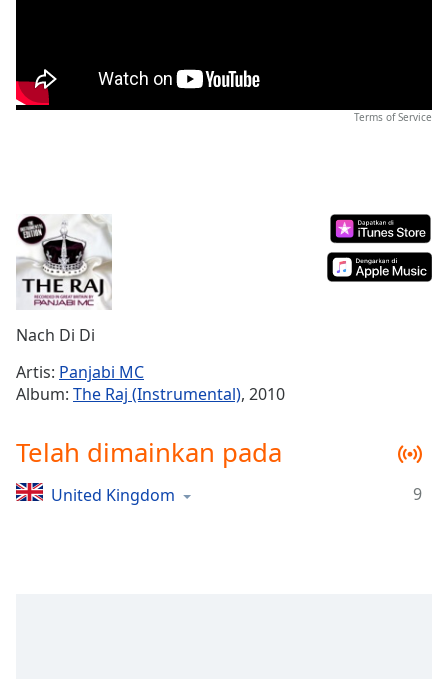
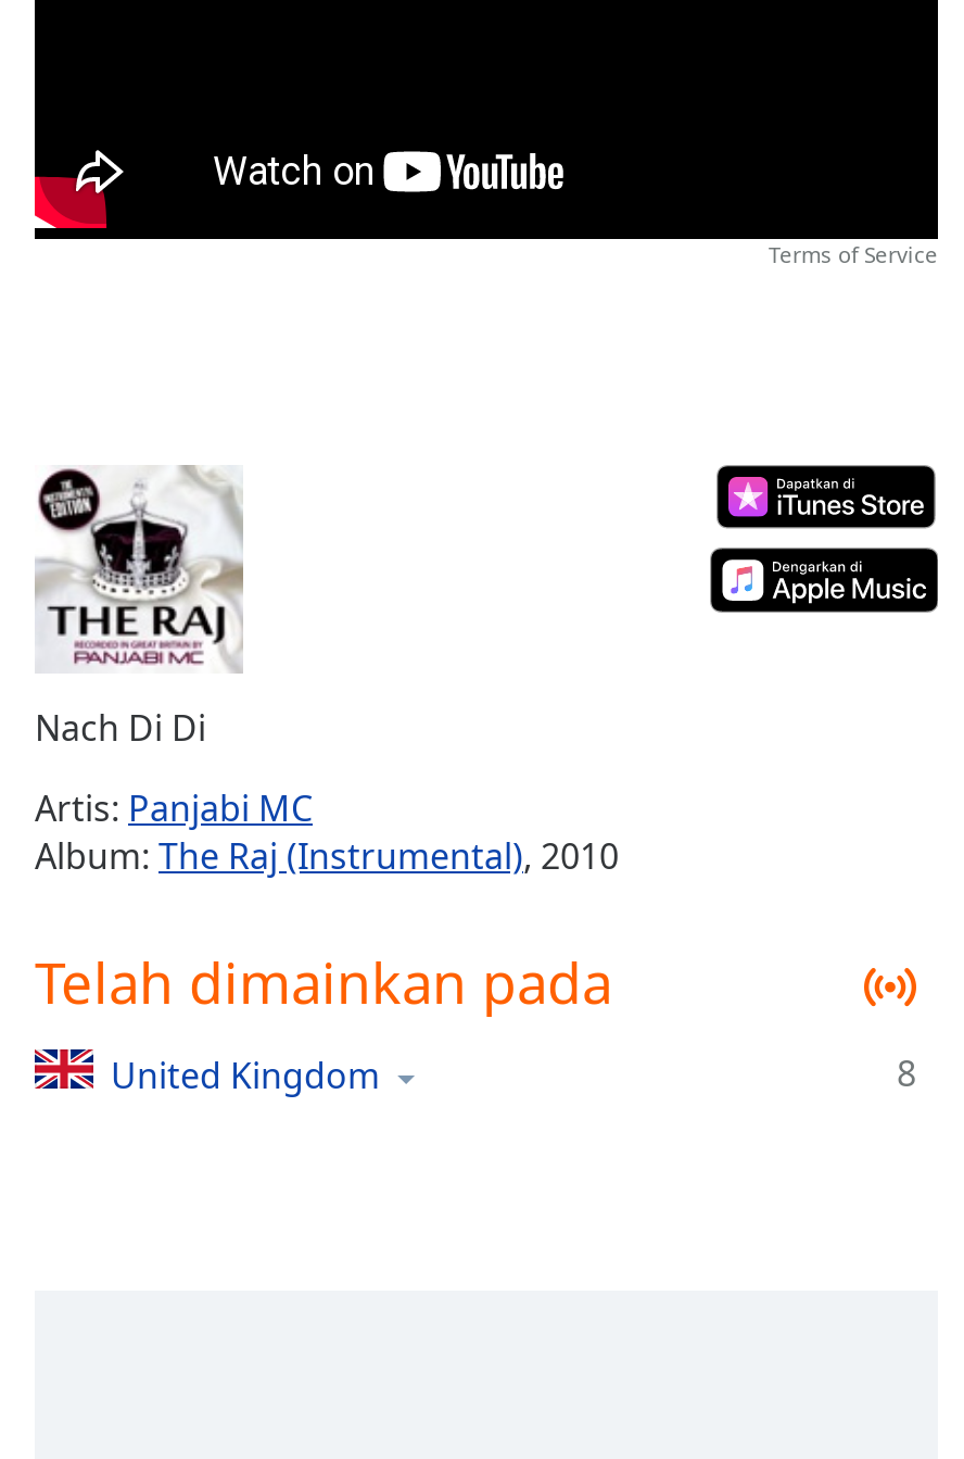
- 9
+ 8
